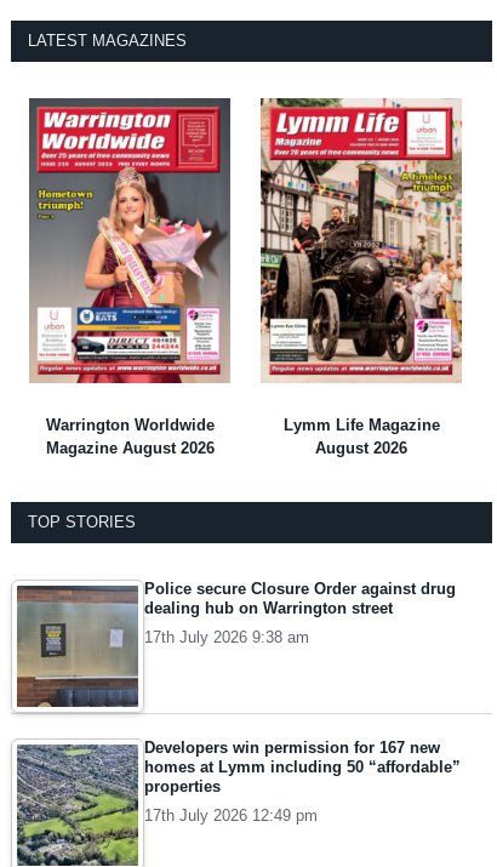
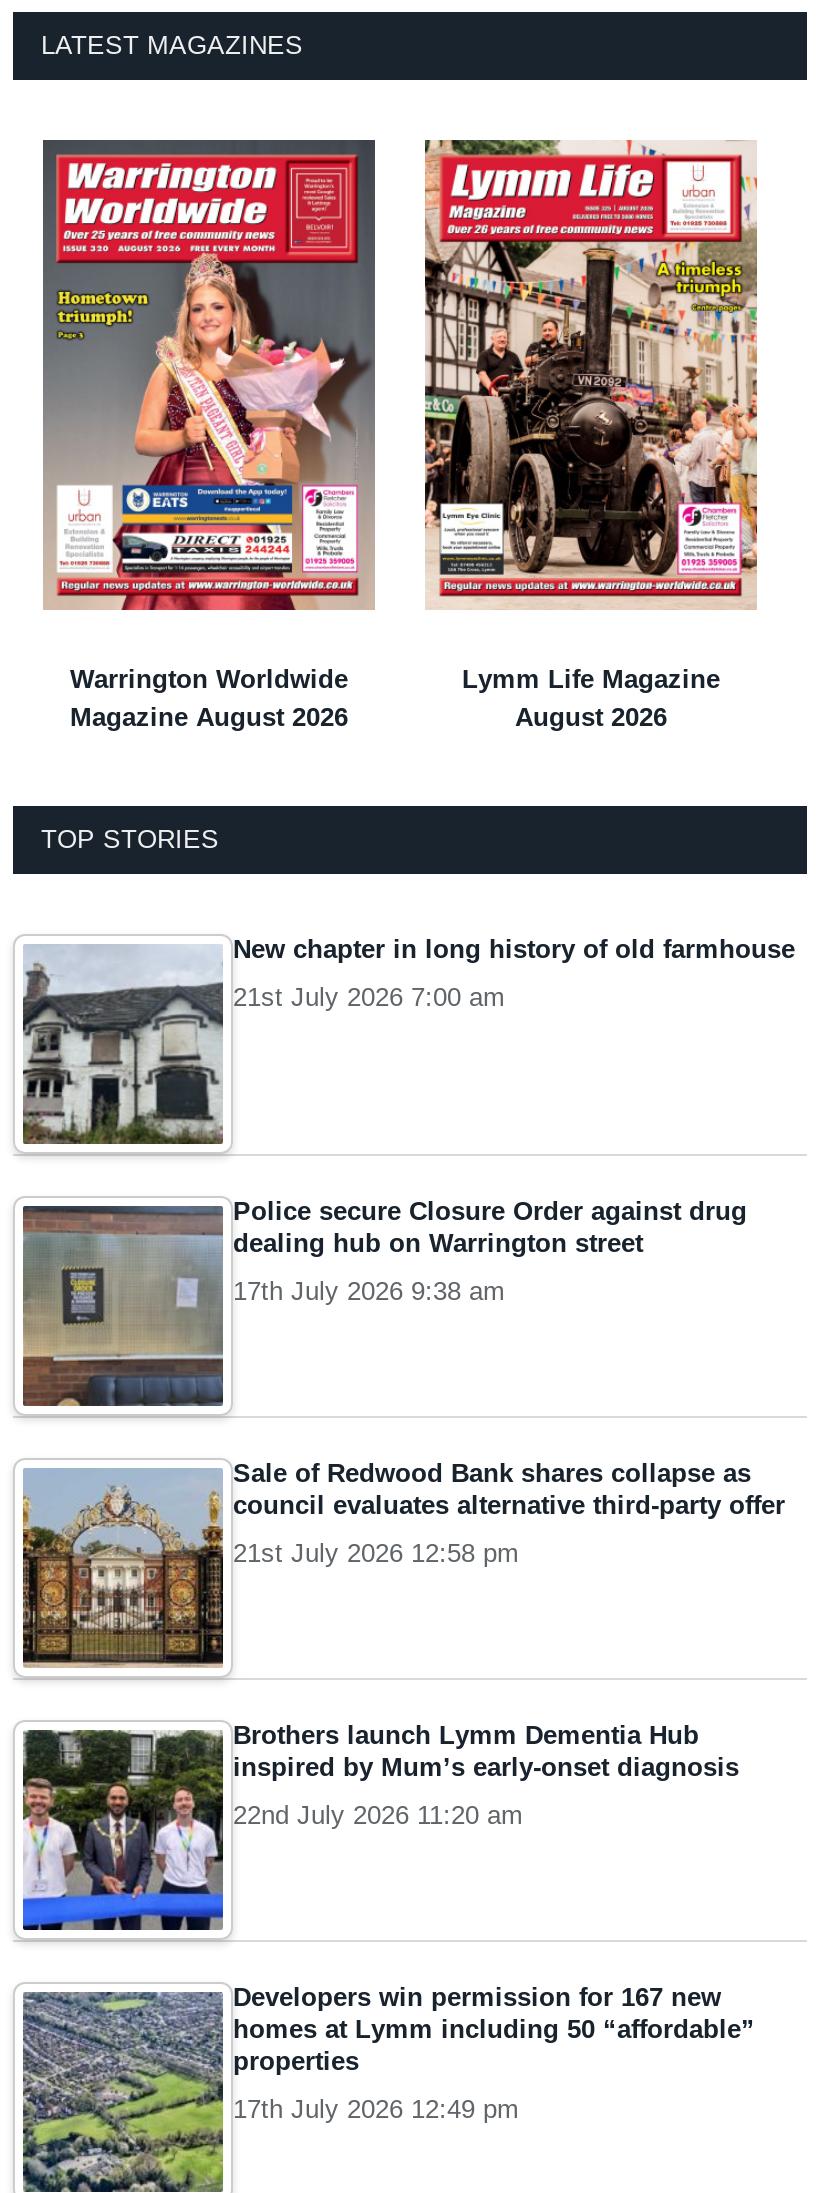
+ [image]
+ New chapter in long history of old farmhouse
+ 21st July 2026 7:00 am

+ [image]
+ Sale of Redwood Bank shares collapse as
+ council evaluates alternative third-party offer
+ 21st July 2026 12:58 pm

+ [image]
+ Brothers launch Lymm Dementia Hub
+ inspired by Mum’s early-onset diagnosis
+ 22nd July 2026 11:20 am
